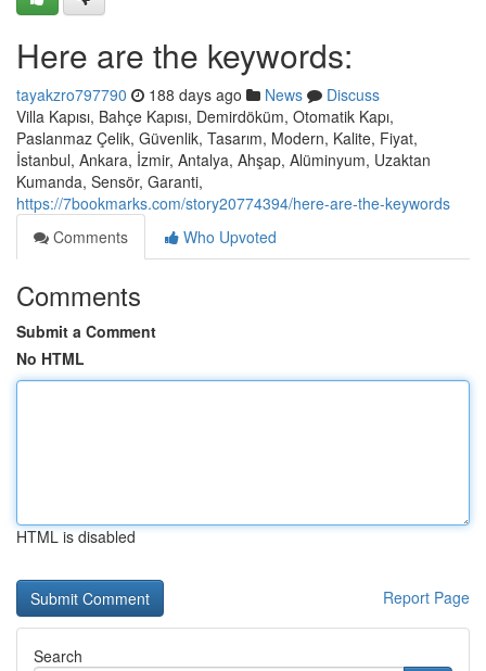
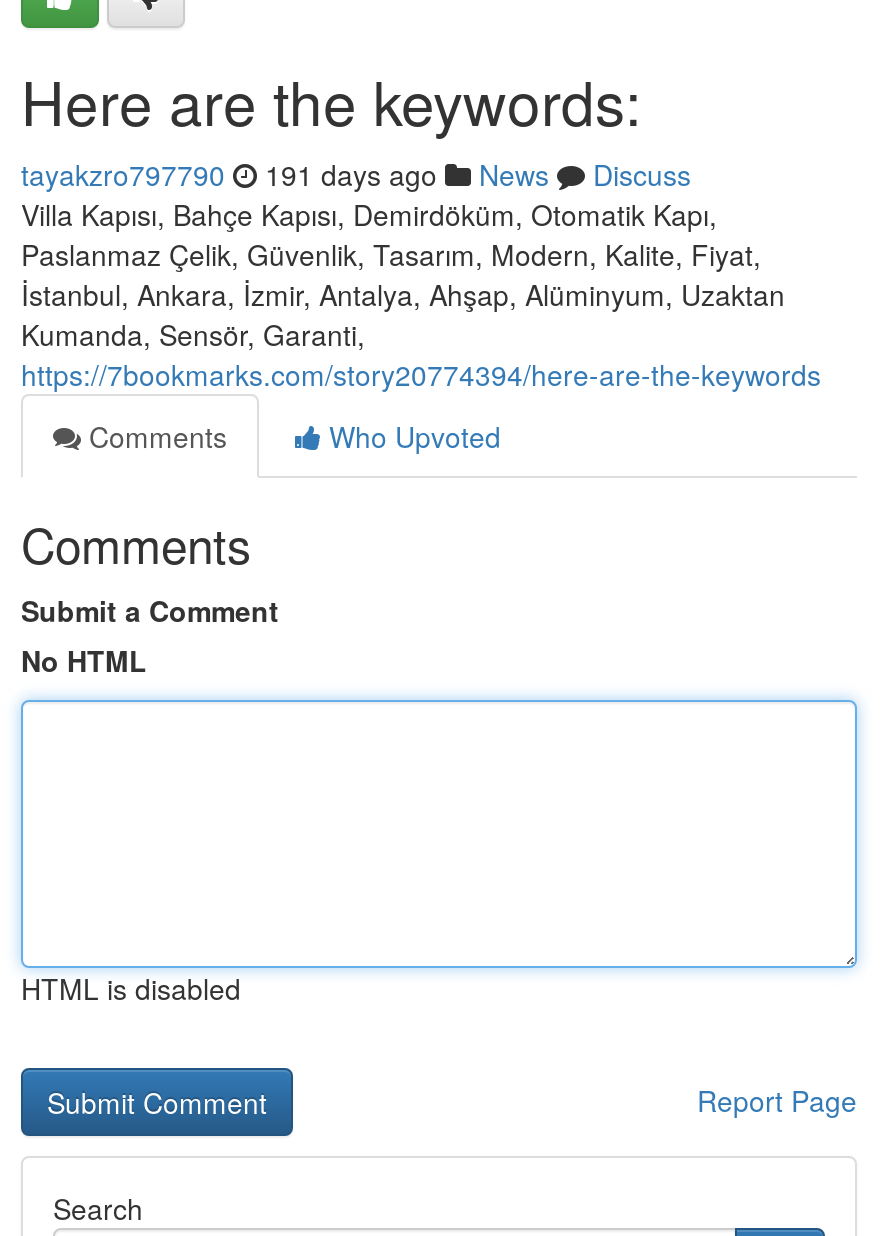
- tayakzro797790 188 days ago News Discuss
+ tayakzro797790 191 days ago News Discuss
